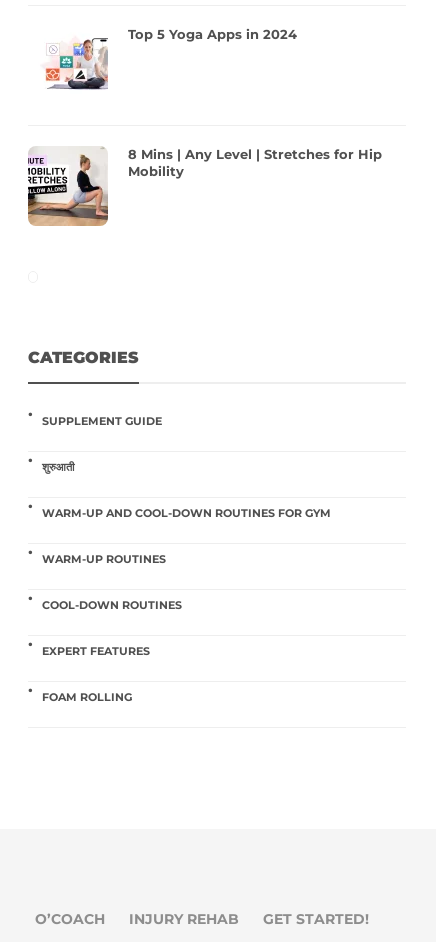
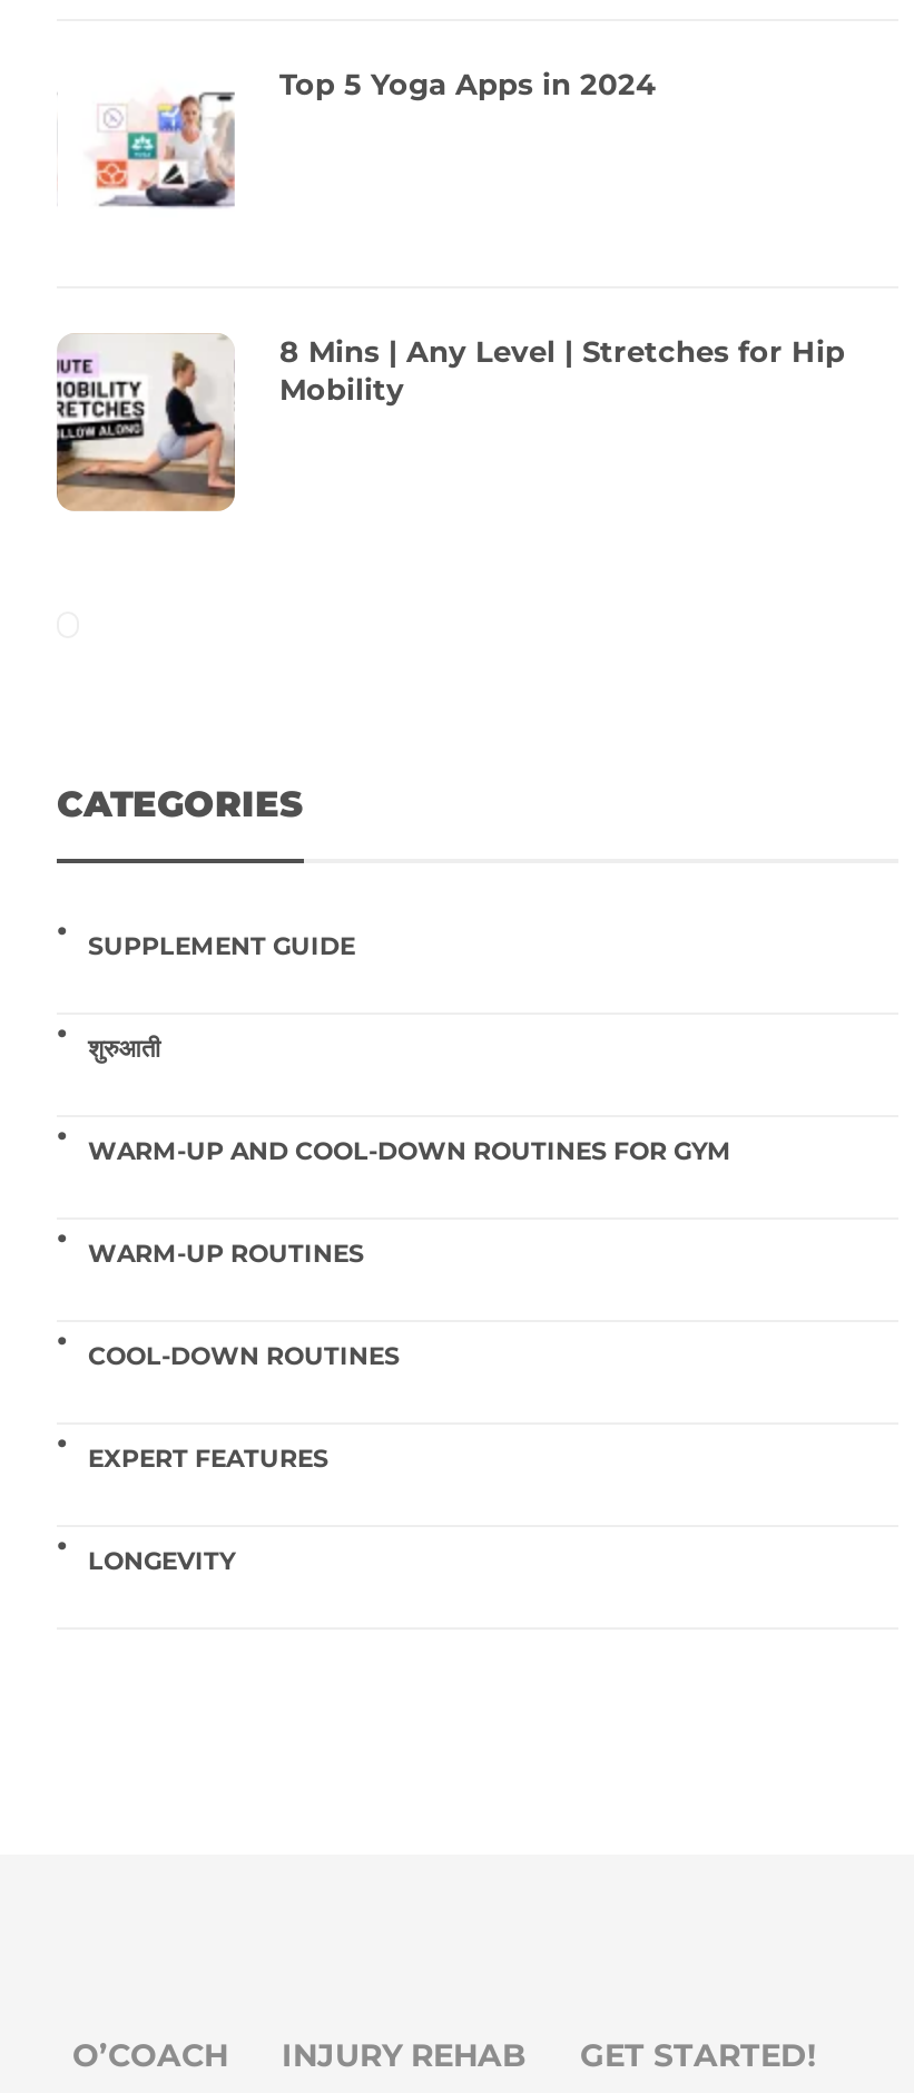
- FOAM ROLLING
+ LONGEVITY
